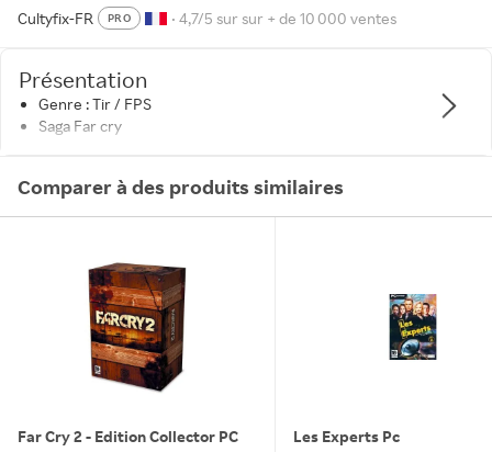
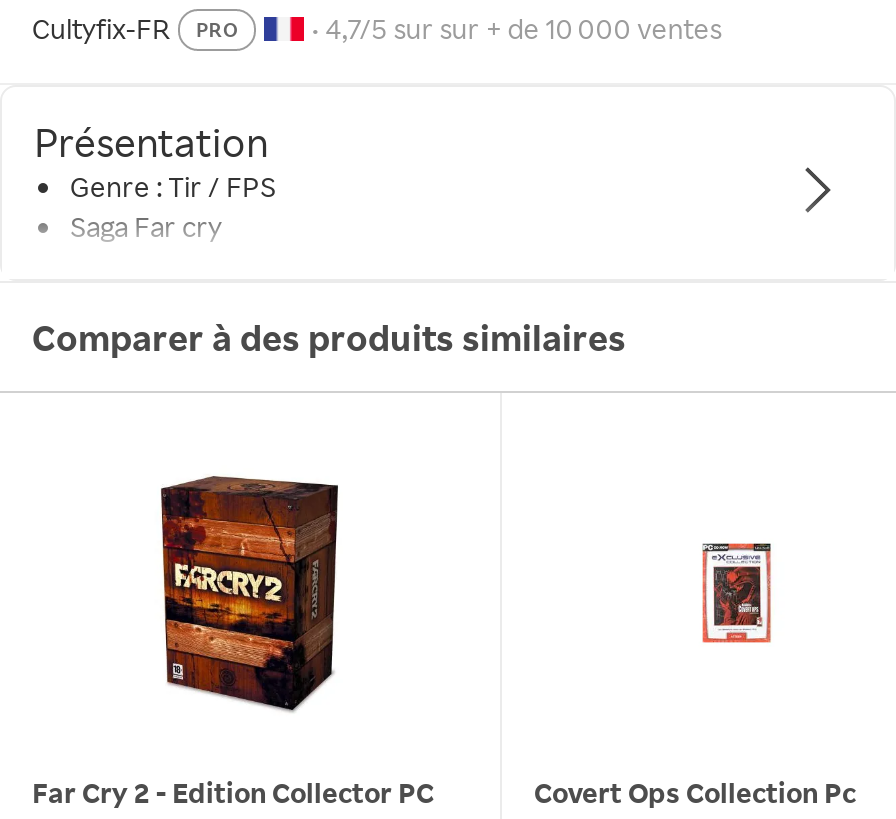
- [image]
+ [image]

- Les Experts Pc
+ Covert Ops Collection Pc
